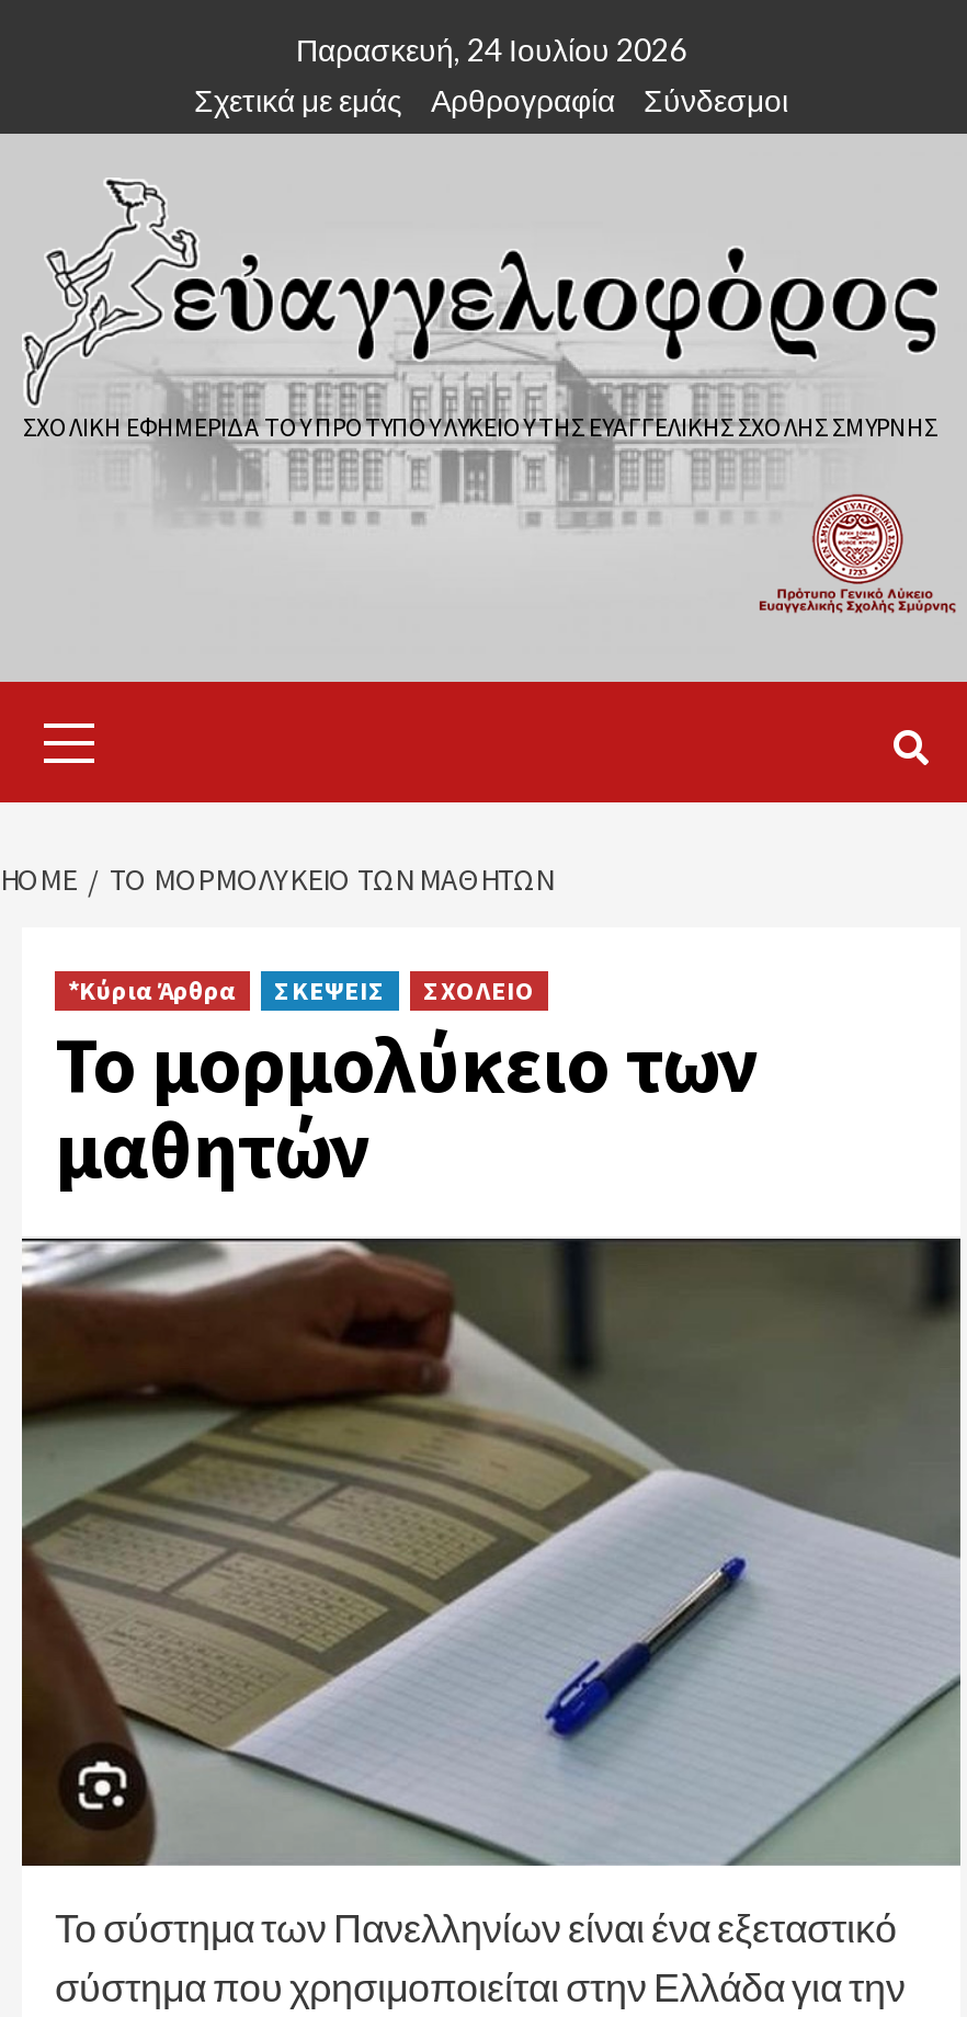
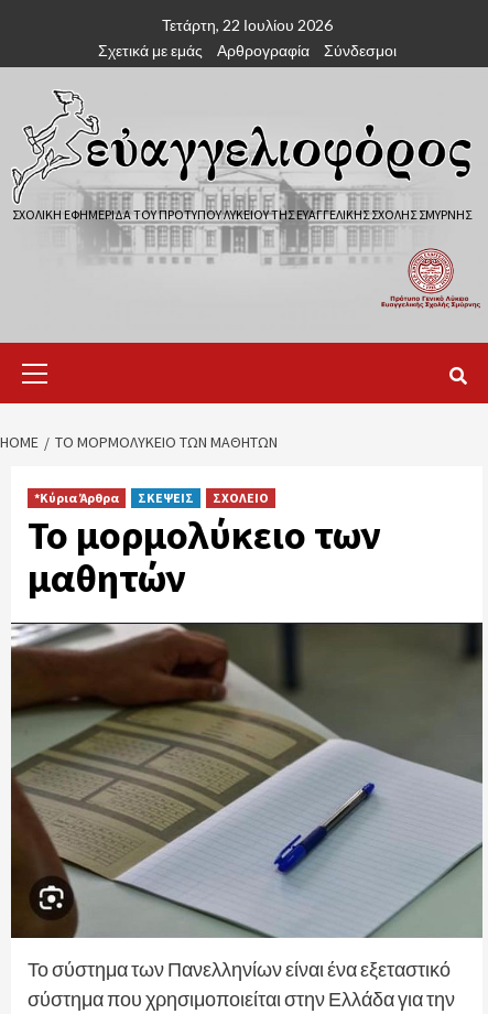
- Παρασκευή, 24 Ιουλίου 2026
+ Τετάρτη, 22 Ιουλίου 2026
